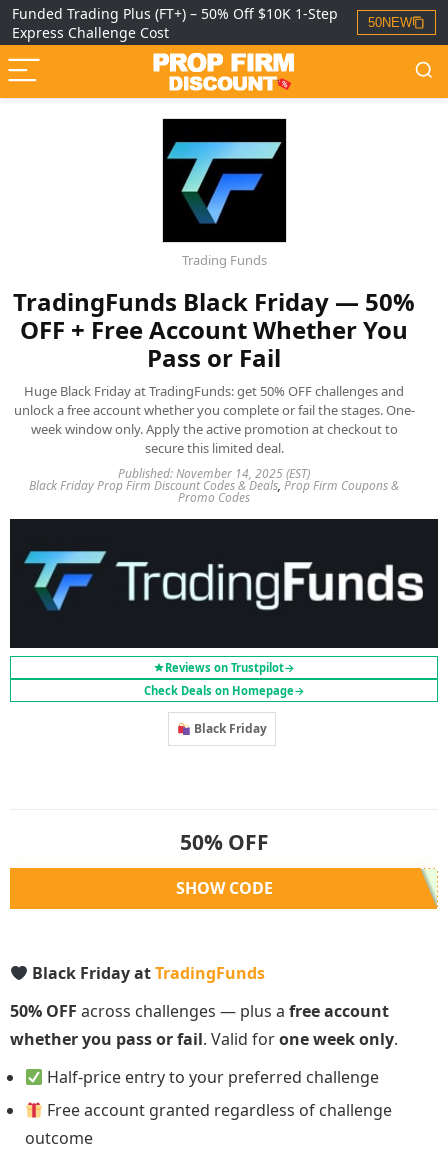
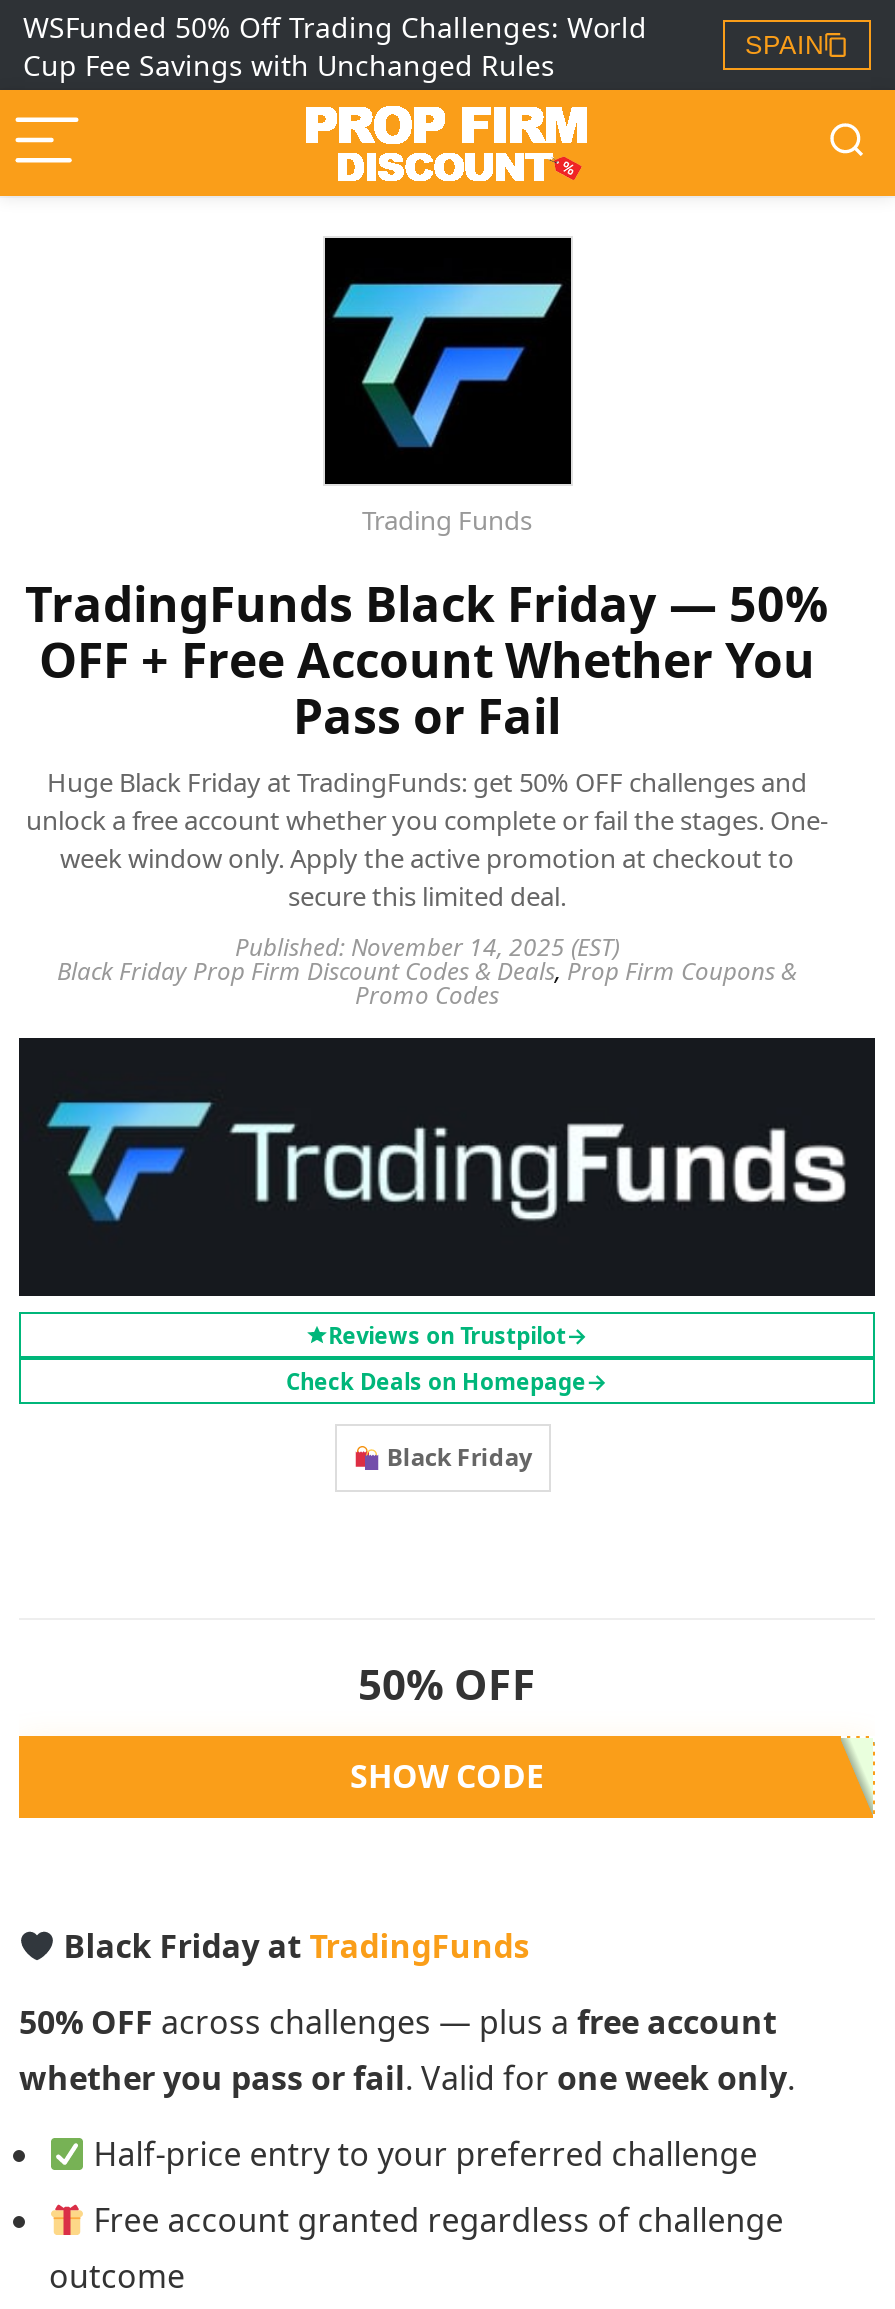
- Funded Trading Plus (FT+) – 50% Off $10K 1-Step
- Express Challenge Cost
- 50NEW
+ WSFunded 50% Off Trading Challenges: World
+ Cup Fee Savings with Unchanged Rules
+ SPAIN
